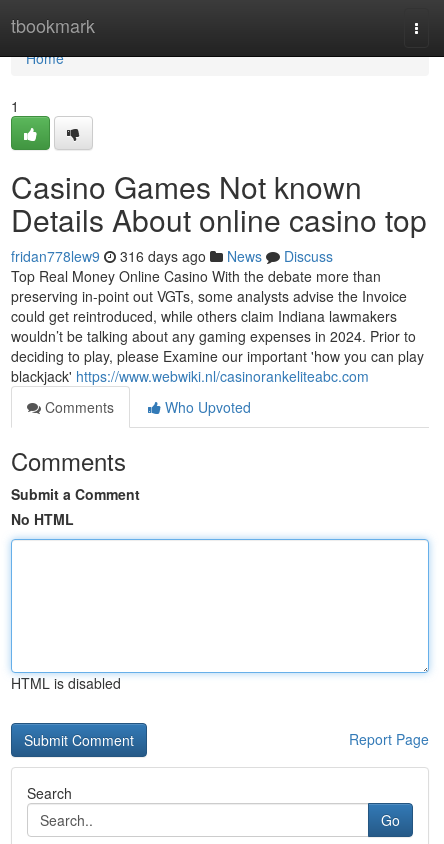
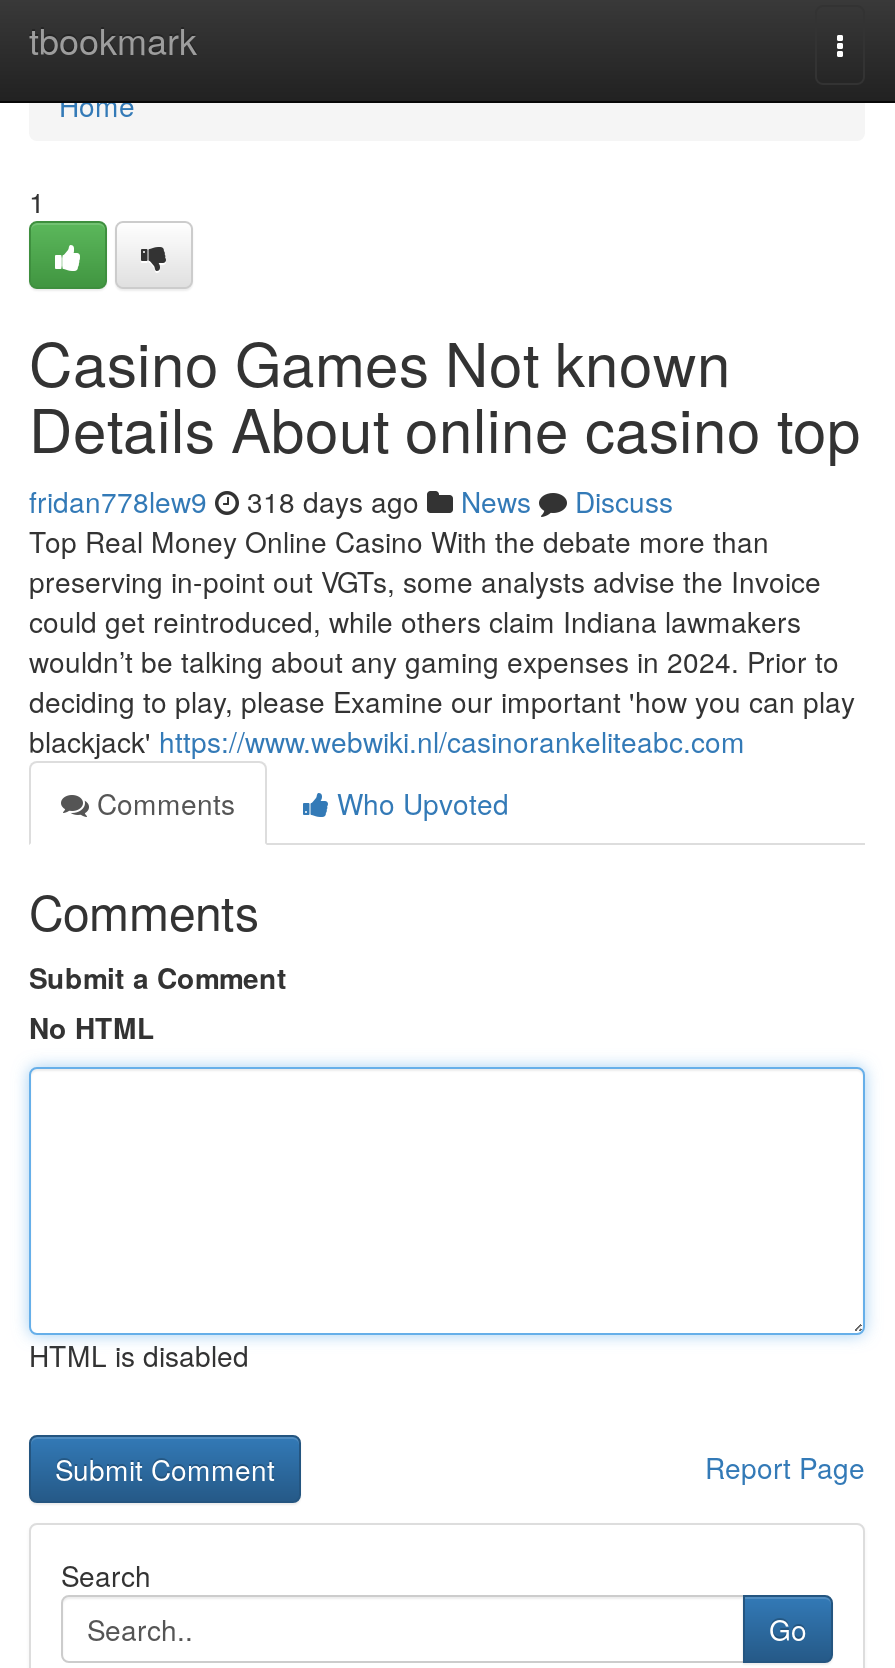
- fridan778lew9 316 days ago News Discuss
+ fridan778lew9 318 days ago News Discuss
